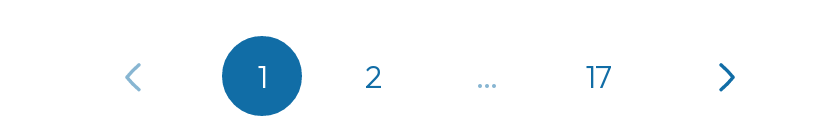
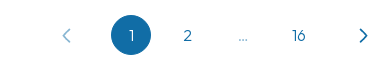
- 17
+ 16
